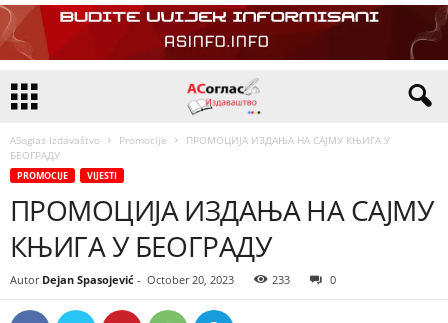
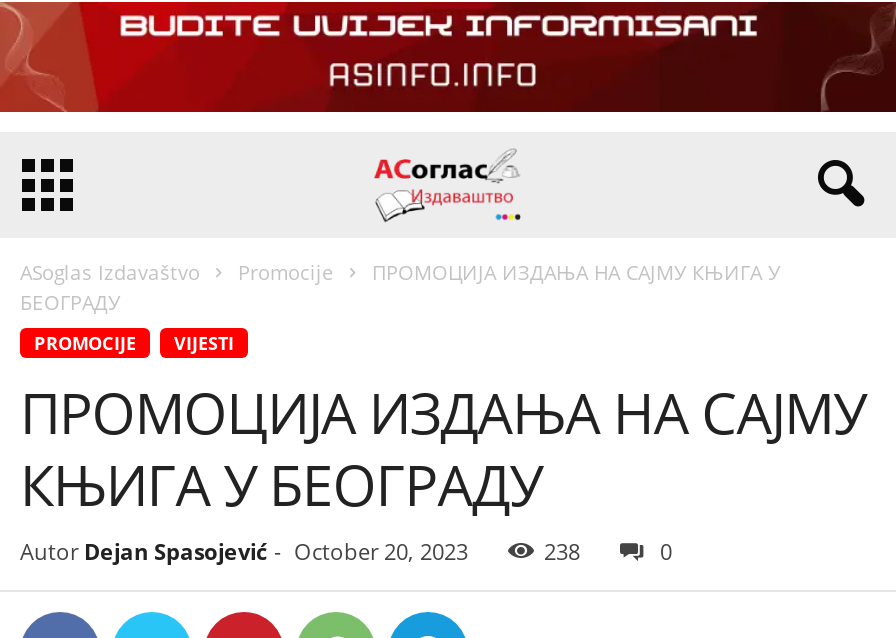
- 233
+ 238
